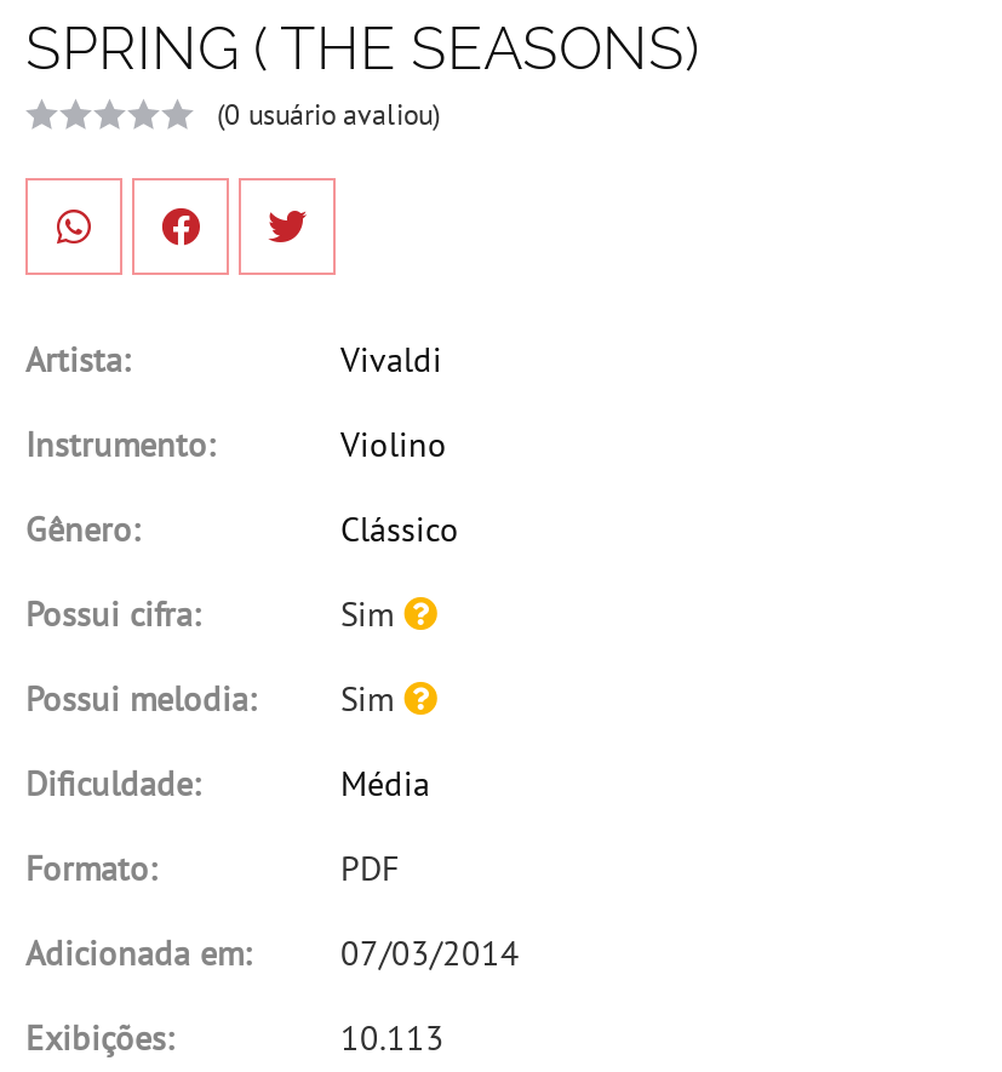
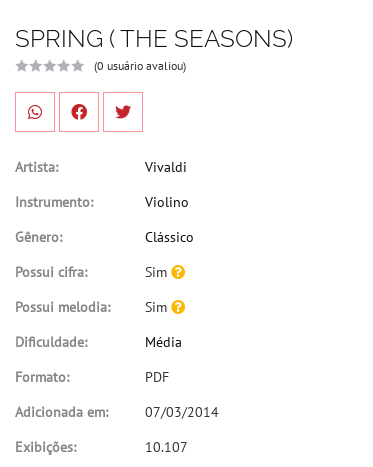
- 10.113
+ 10.107
